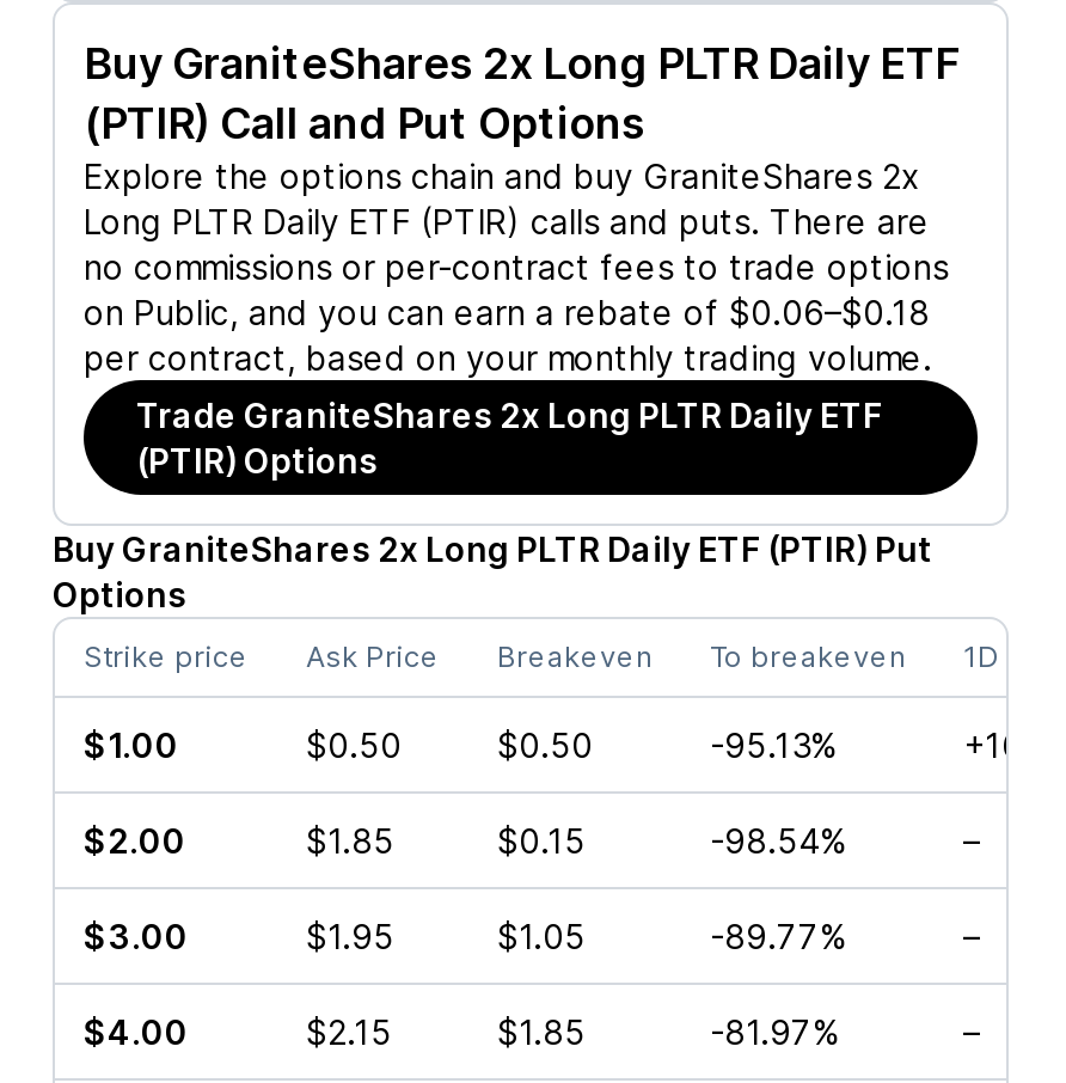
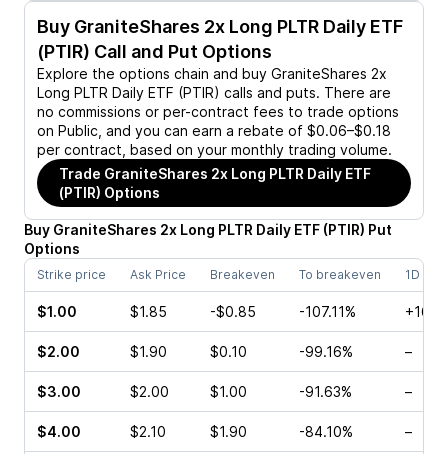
- $0.50
+ $1.85

- $0.50
+ -$0.85

- -95.13%
+ -107.11%

- $1.85
+ $1.90

- $0.15
+ $0.10

- -98.54%
+ -99.16%

- $1.95
+ $2.00

- $1.05
+ $1.00

- -89.77%
+ -91.63%

- $2.15
+ $2.10

- $1.85
+ $1.90

- -81.97%
+ -84.10%
